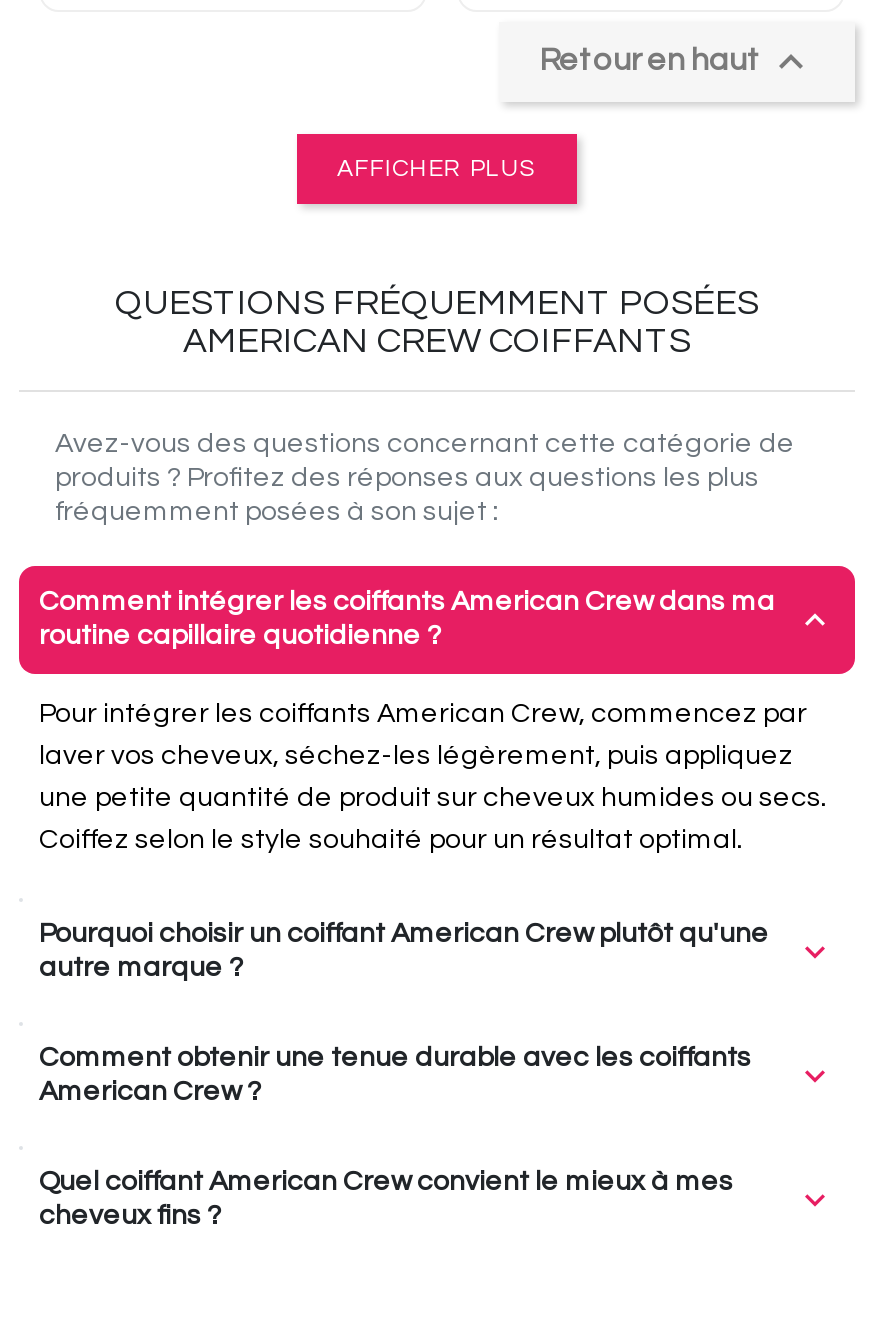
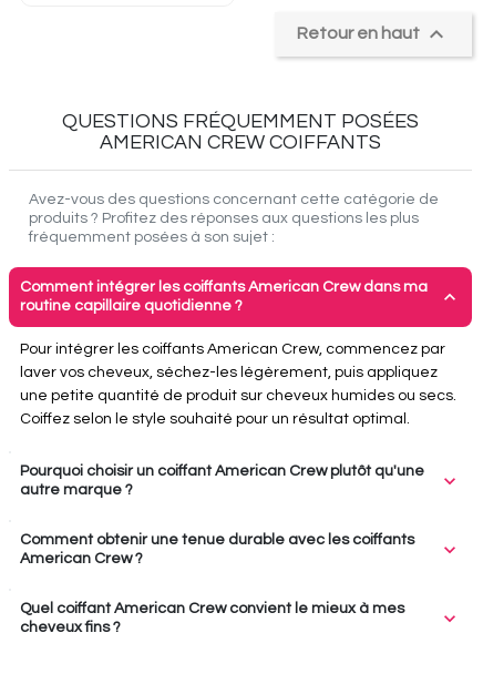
- AFFICHER PLUS
